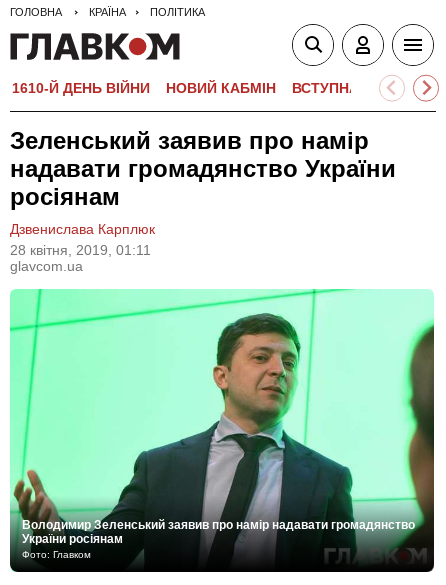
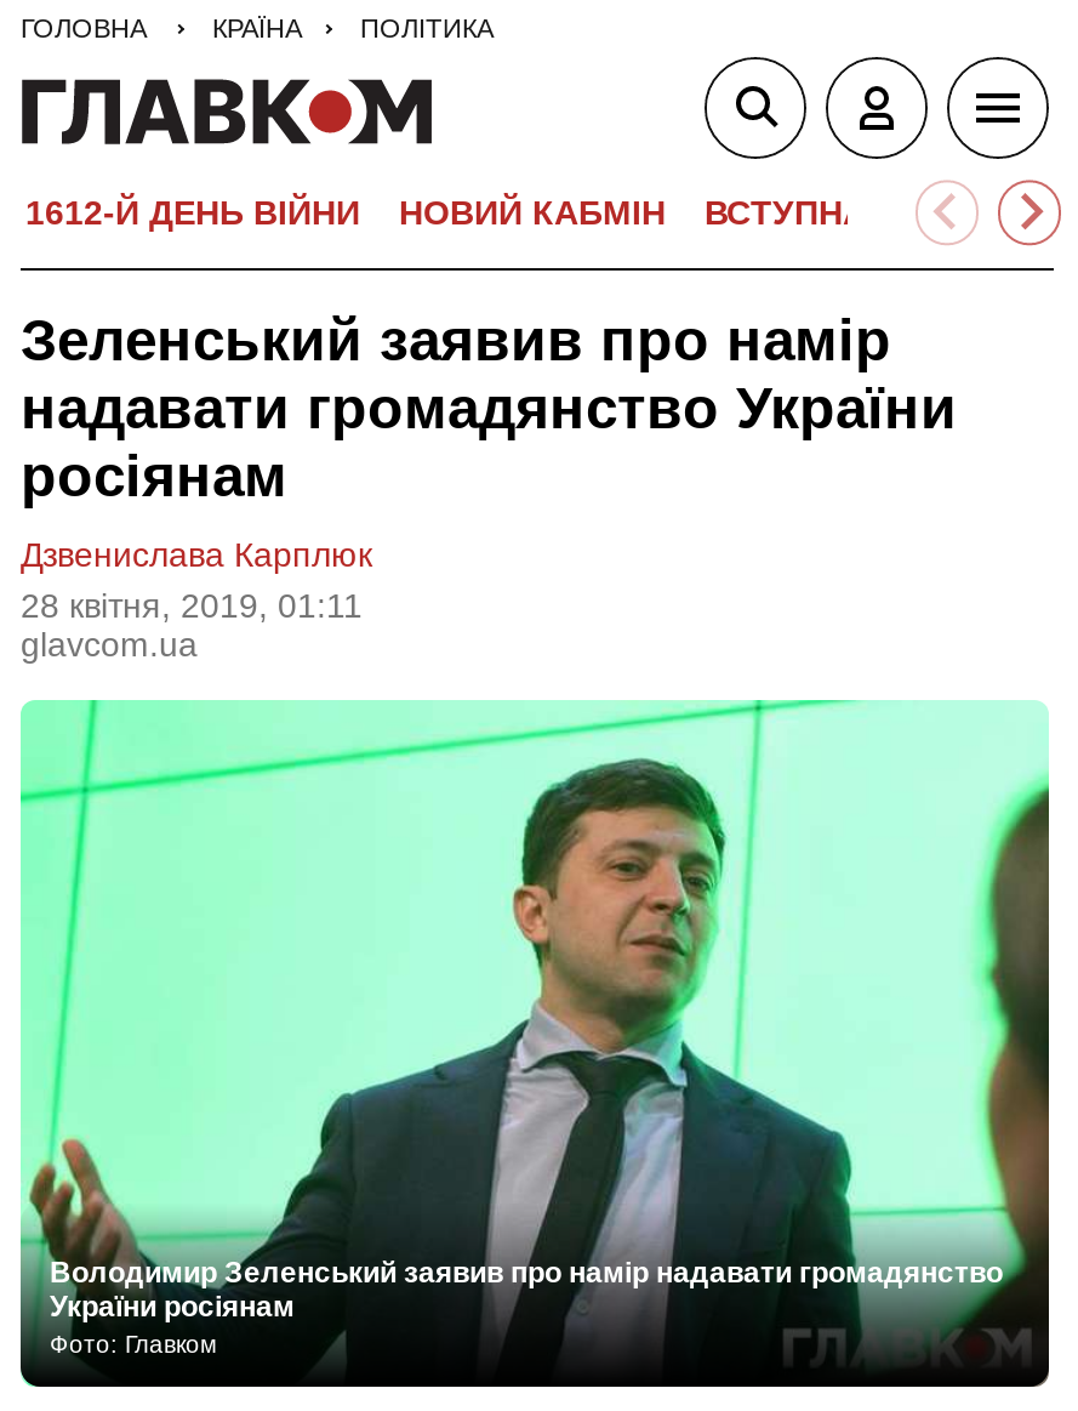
- 1610-Й ДЕНЬ ВІЙНИ
+ 1612-Й ДЕНЬ ВІЙНИ
